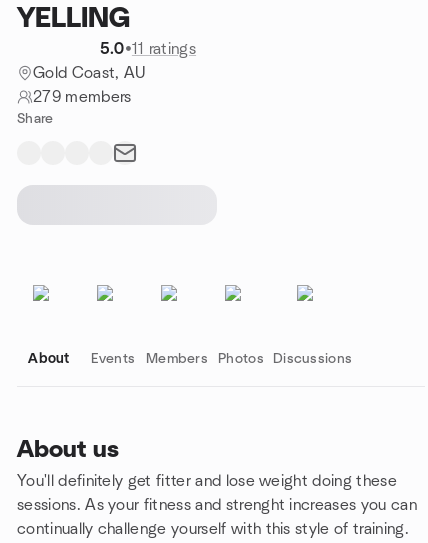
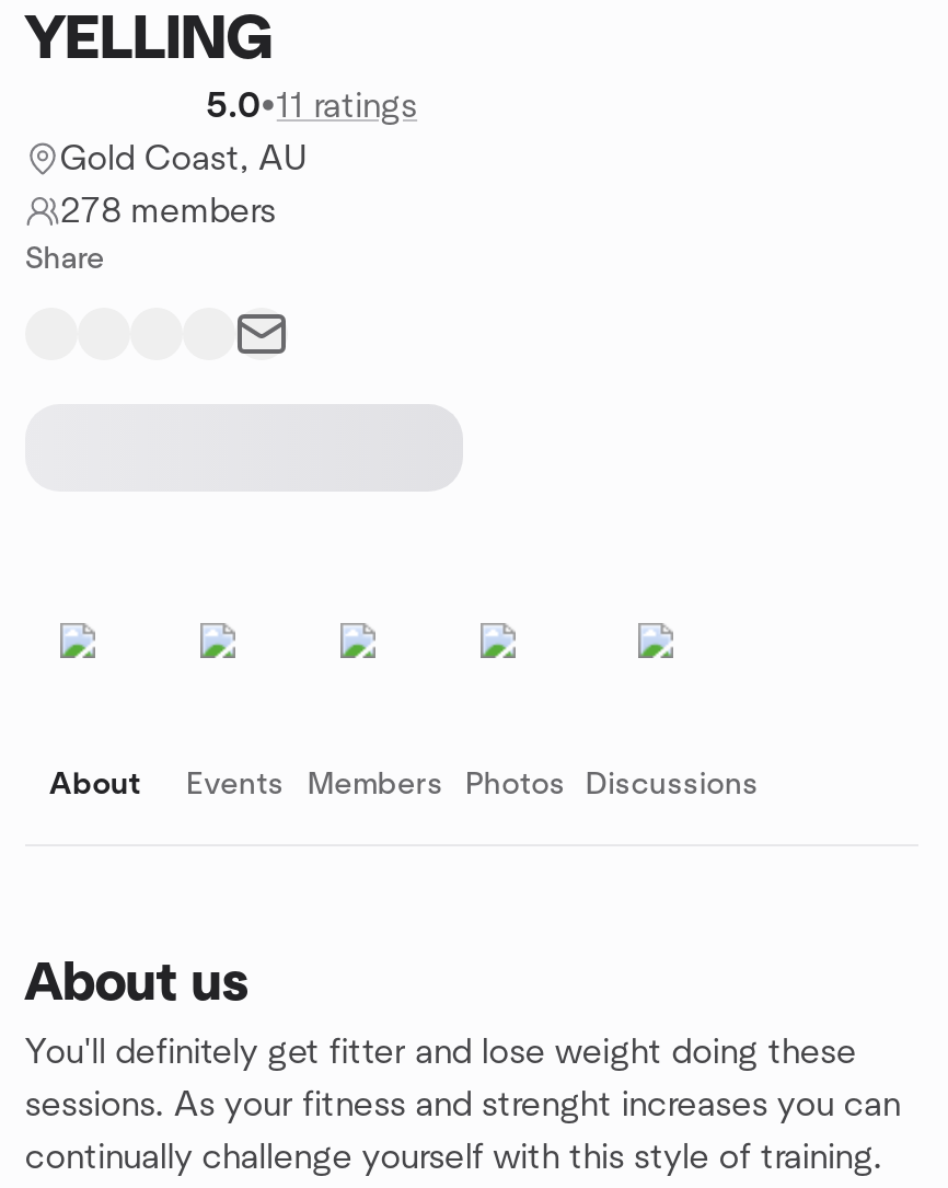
- 279 members
+ 278 members
